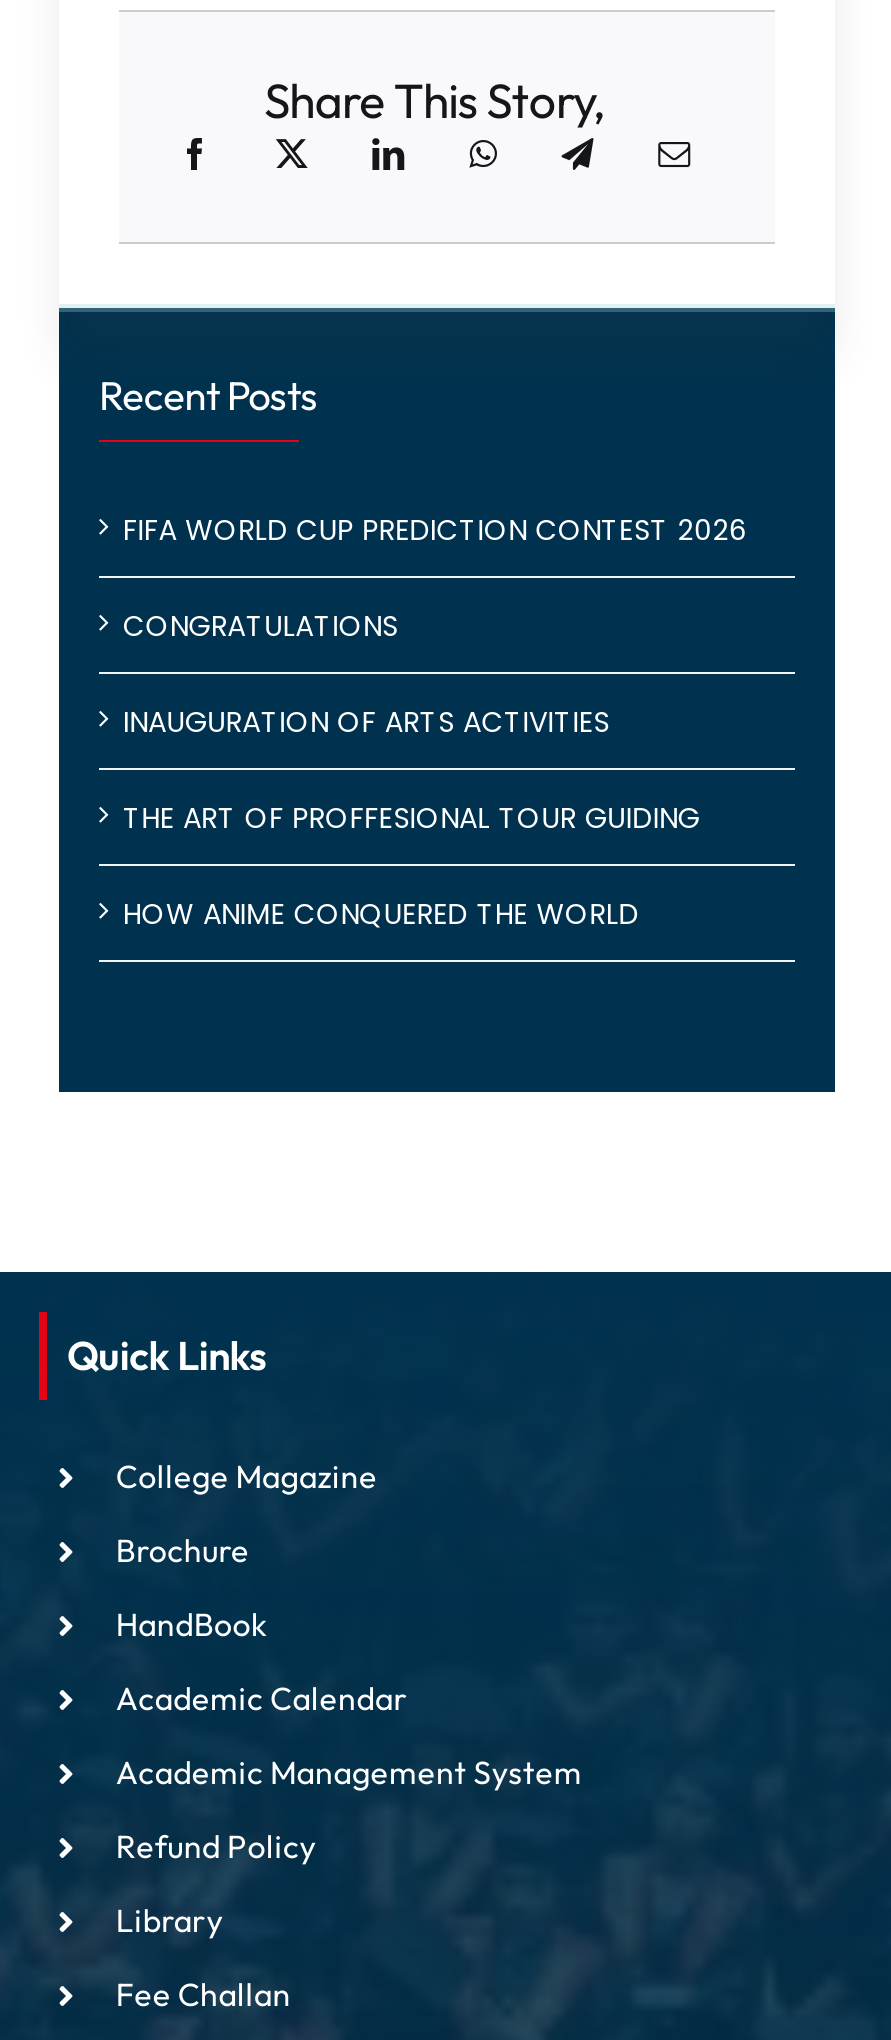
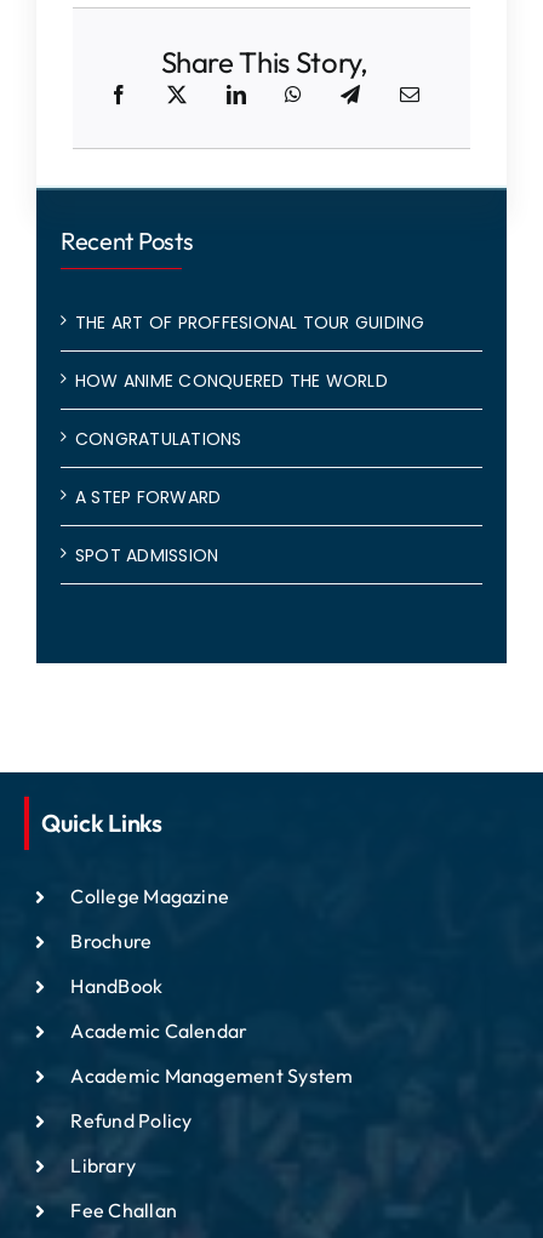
- FIFA WORLD CUP PREDICTION CONTEST 2026
- INAUGURATION OF ARTS ACTIVITIES

moved down: CONGRATULATIONS

moved up: THE ART OF PROFFESIONAL TOUR GUIDING | HOW ANIME CONQUERED THE WORLD

+ A STEP FORWARD
+ SPOT ADMISSION
